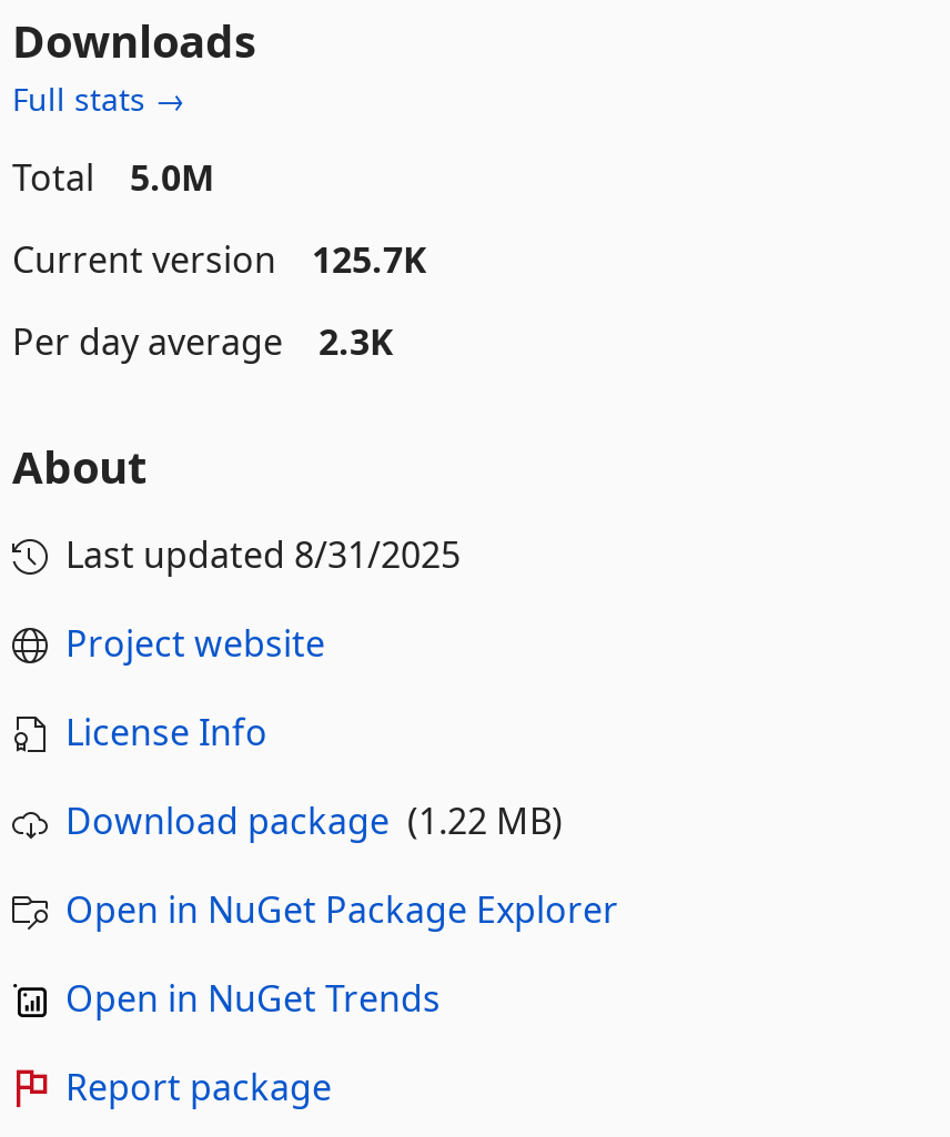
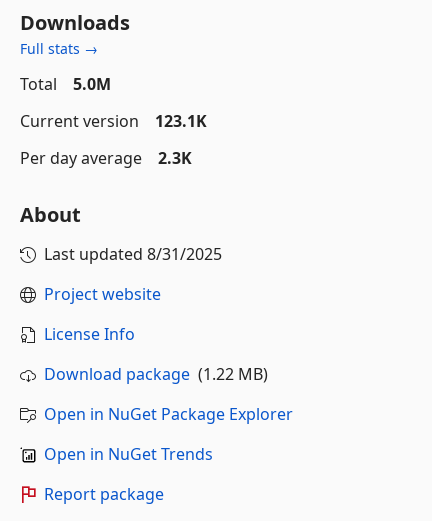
- Current version 125.7K
+ Current version 123.1K
